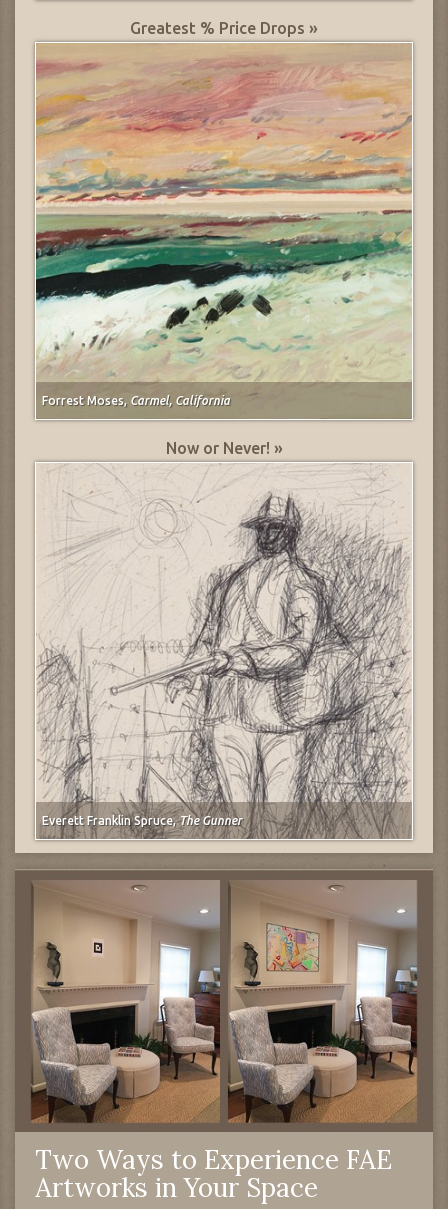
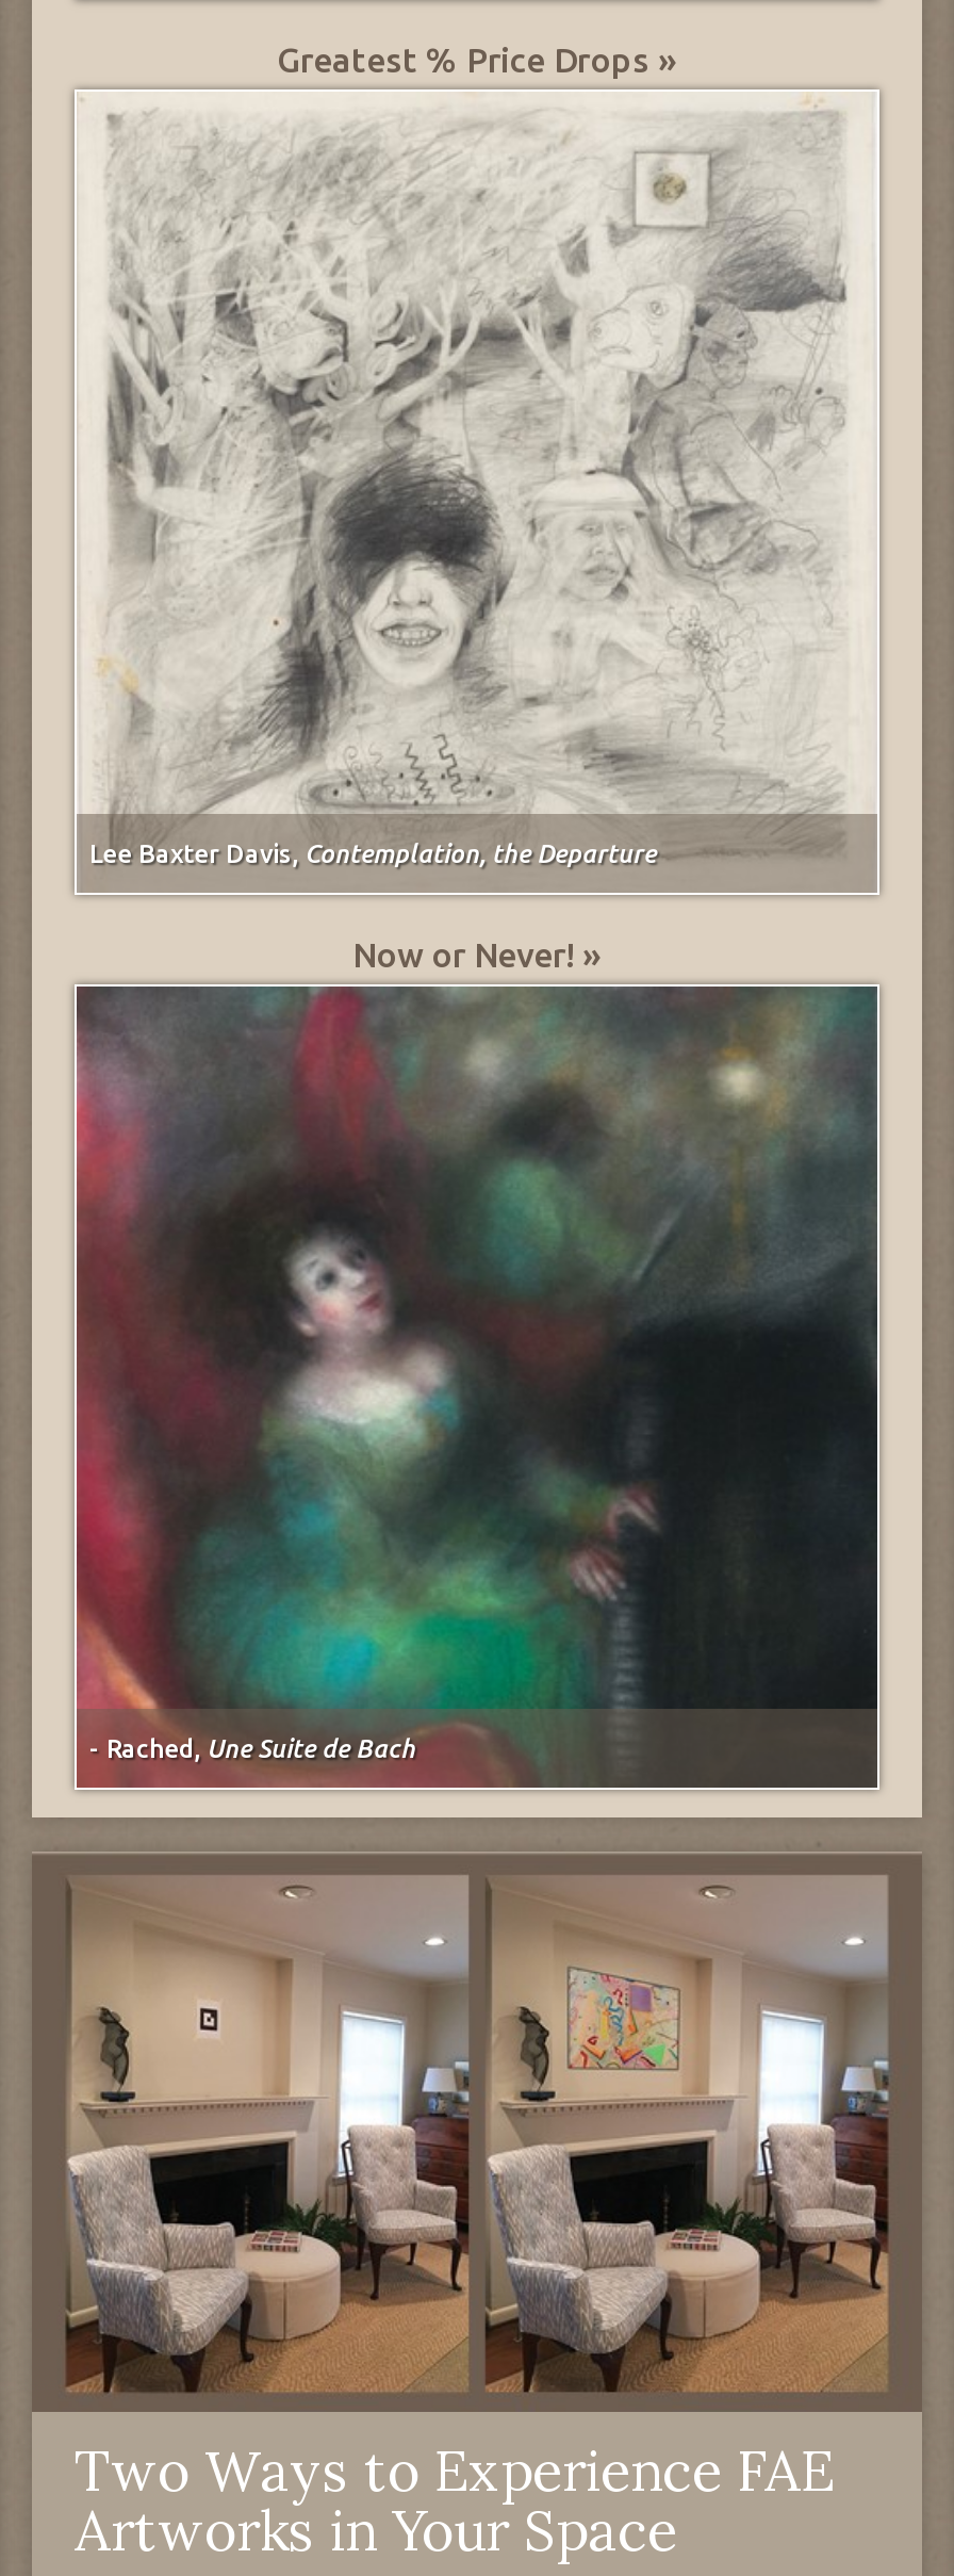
- [image]
- Forrest Moses, Carmel, California
+ [image]
+ Lee Baxter Davis, Contemplation, the Departure

- [image]
- Everett Franklin Spruce, The Gunner
+ [image]
+ - Rached, Une Suite de Bach
